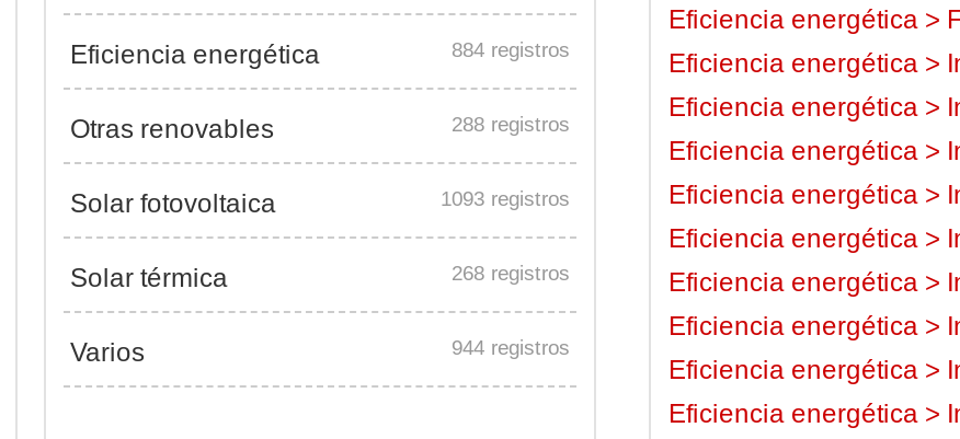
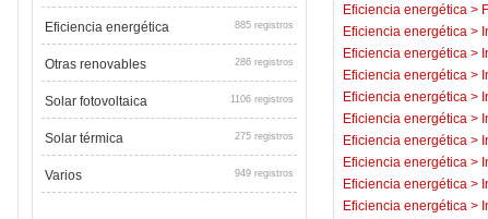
- 884 registros
+ 885 registros

- 288 registros
+ 286 registros

- 1093 registros
+ 1106 registros

- 268 registros
+ 275 registros

- 944 registros
+ 949 registros
